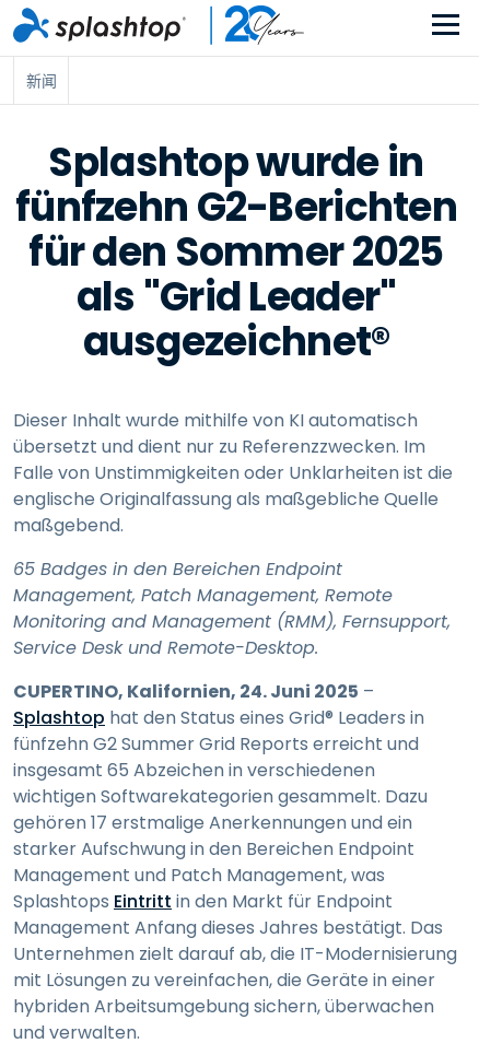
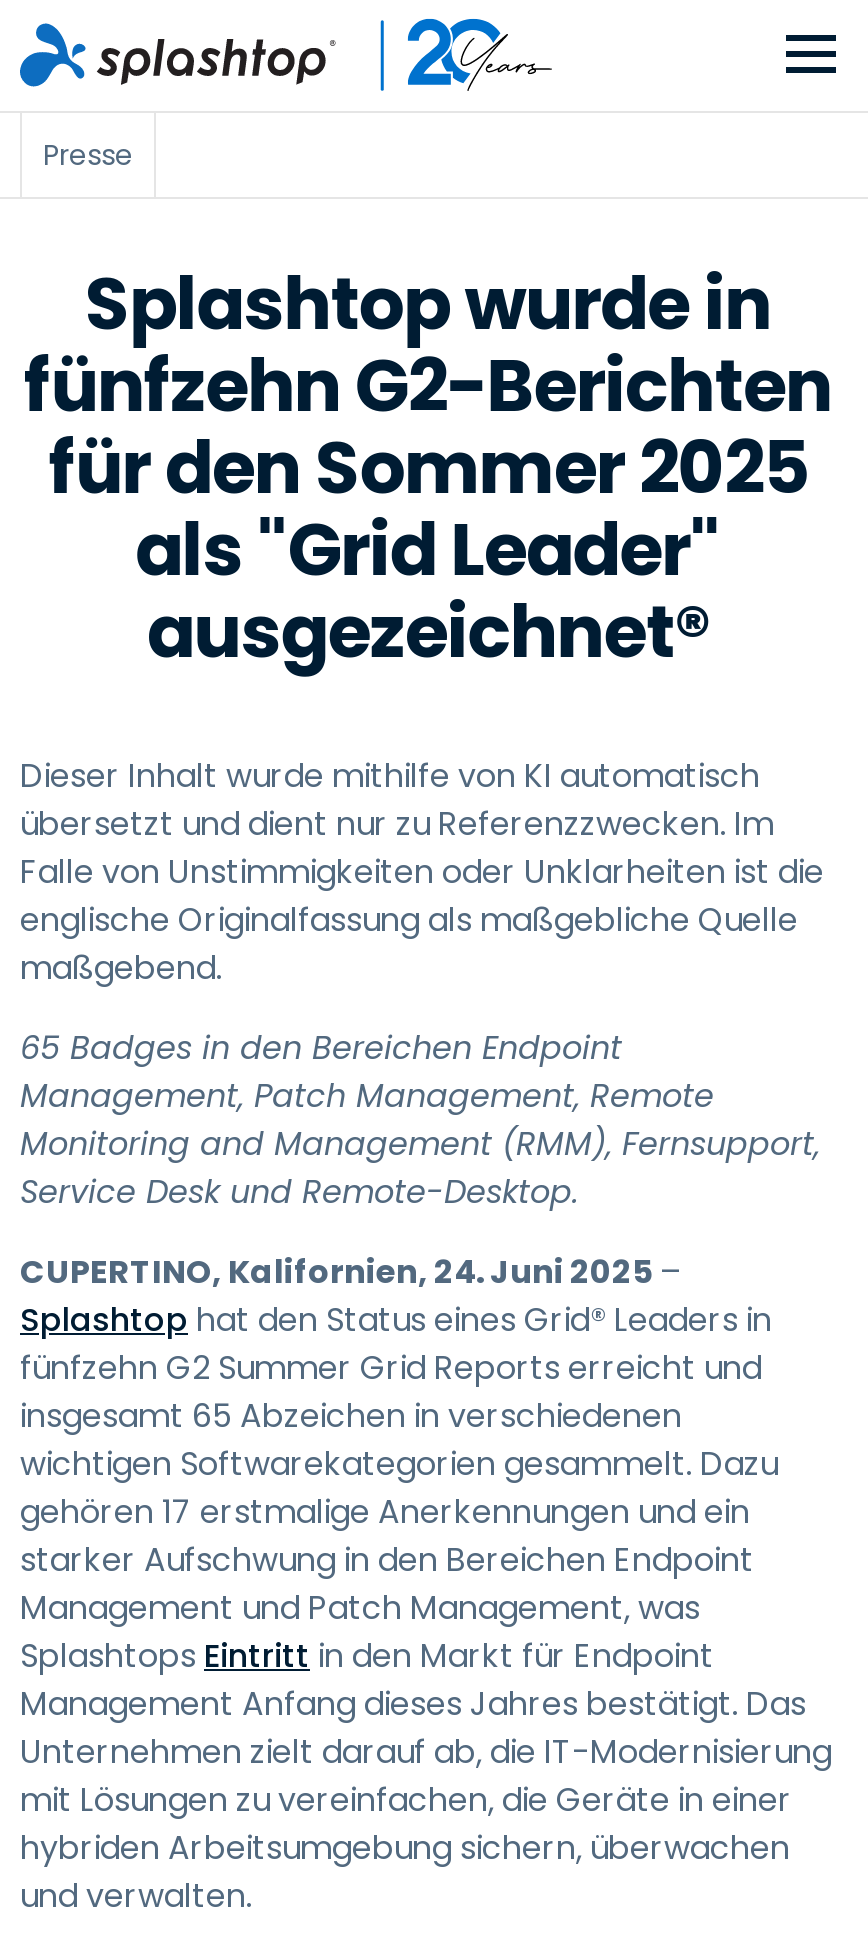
- 新闻
+ Presse
